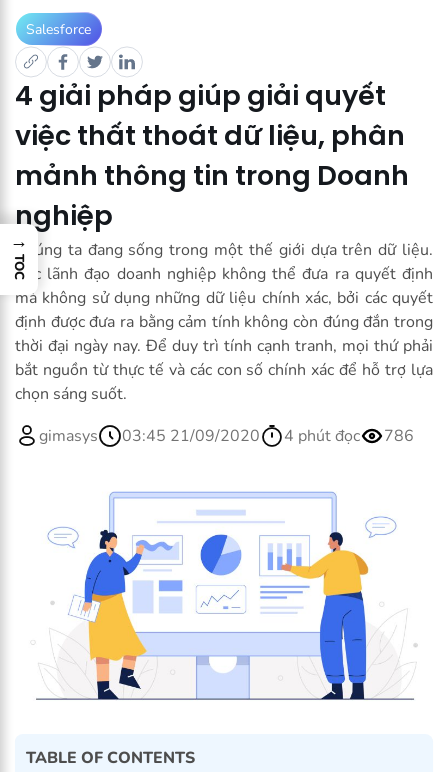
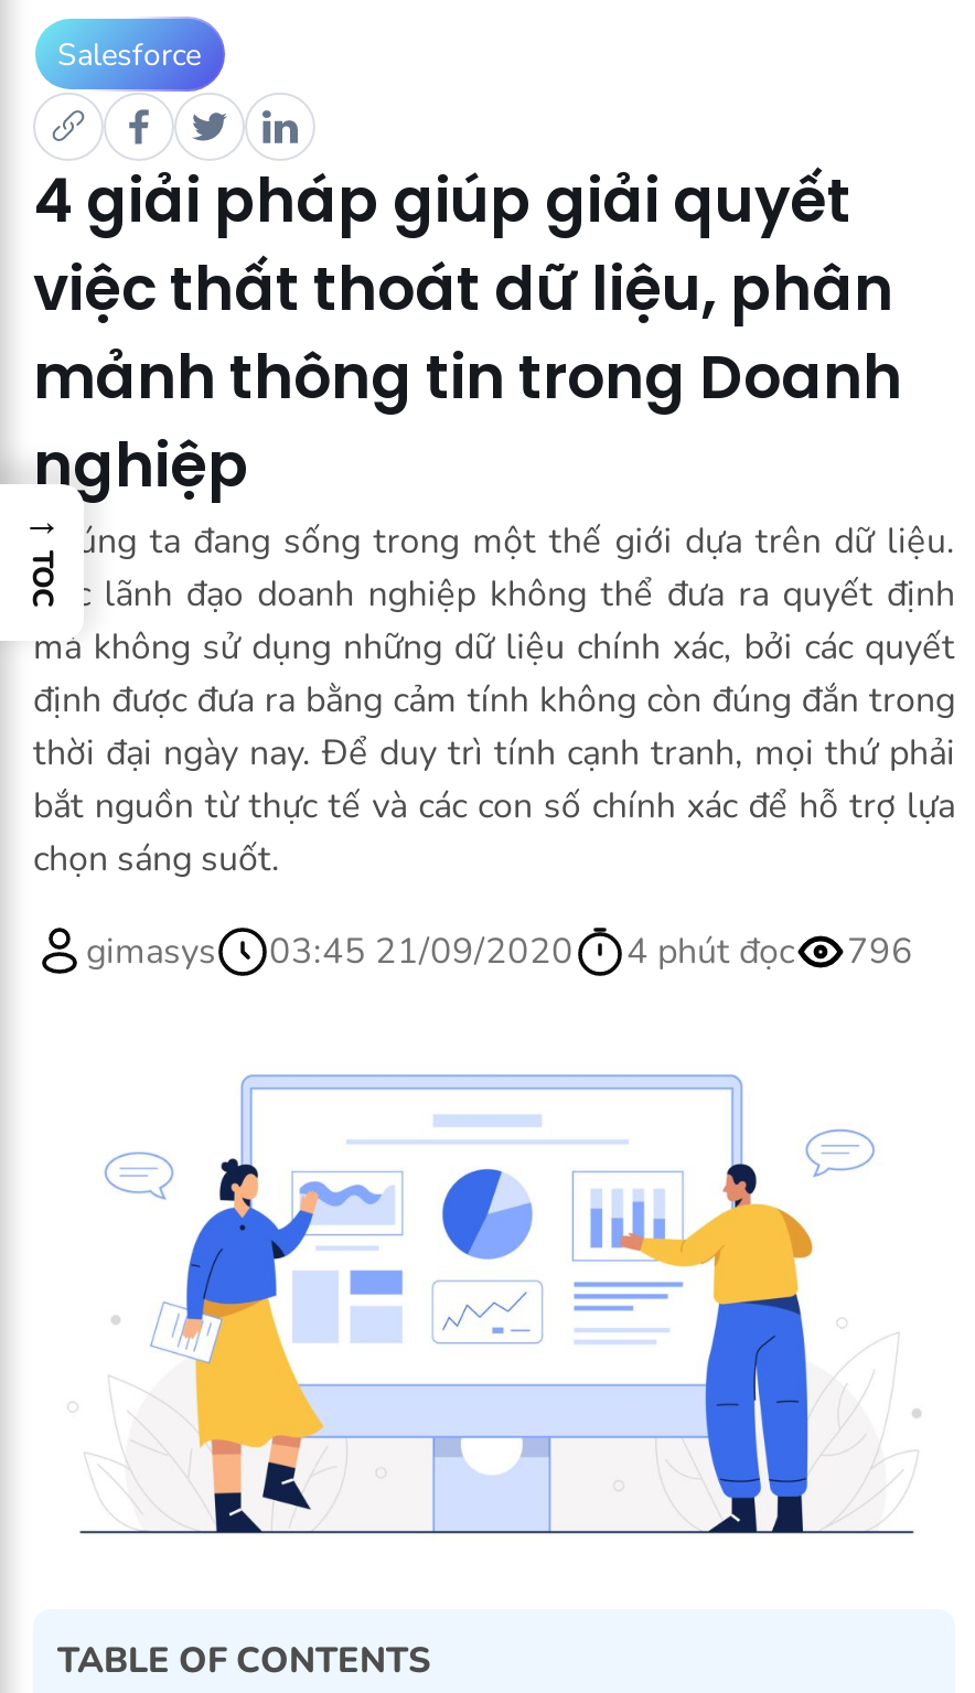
- gimasys 03:45 21/09/2020 4 phút đọc 786
+ gimasys 03:45 21/09/2020 4 phút đọc 796
